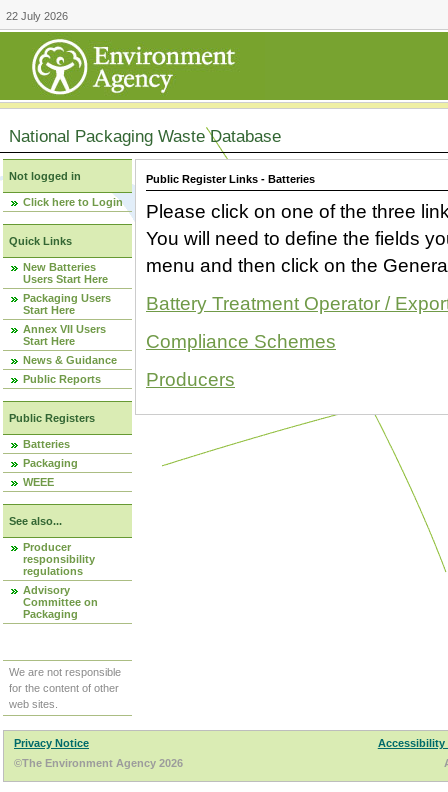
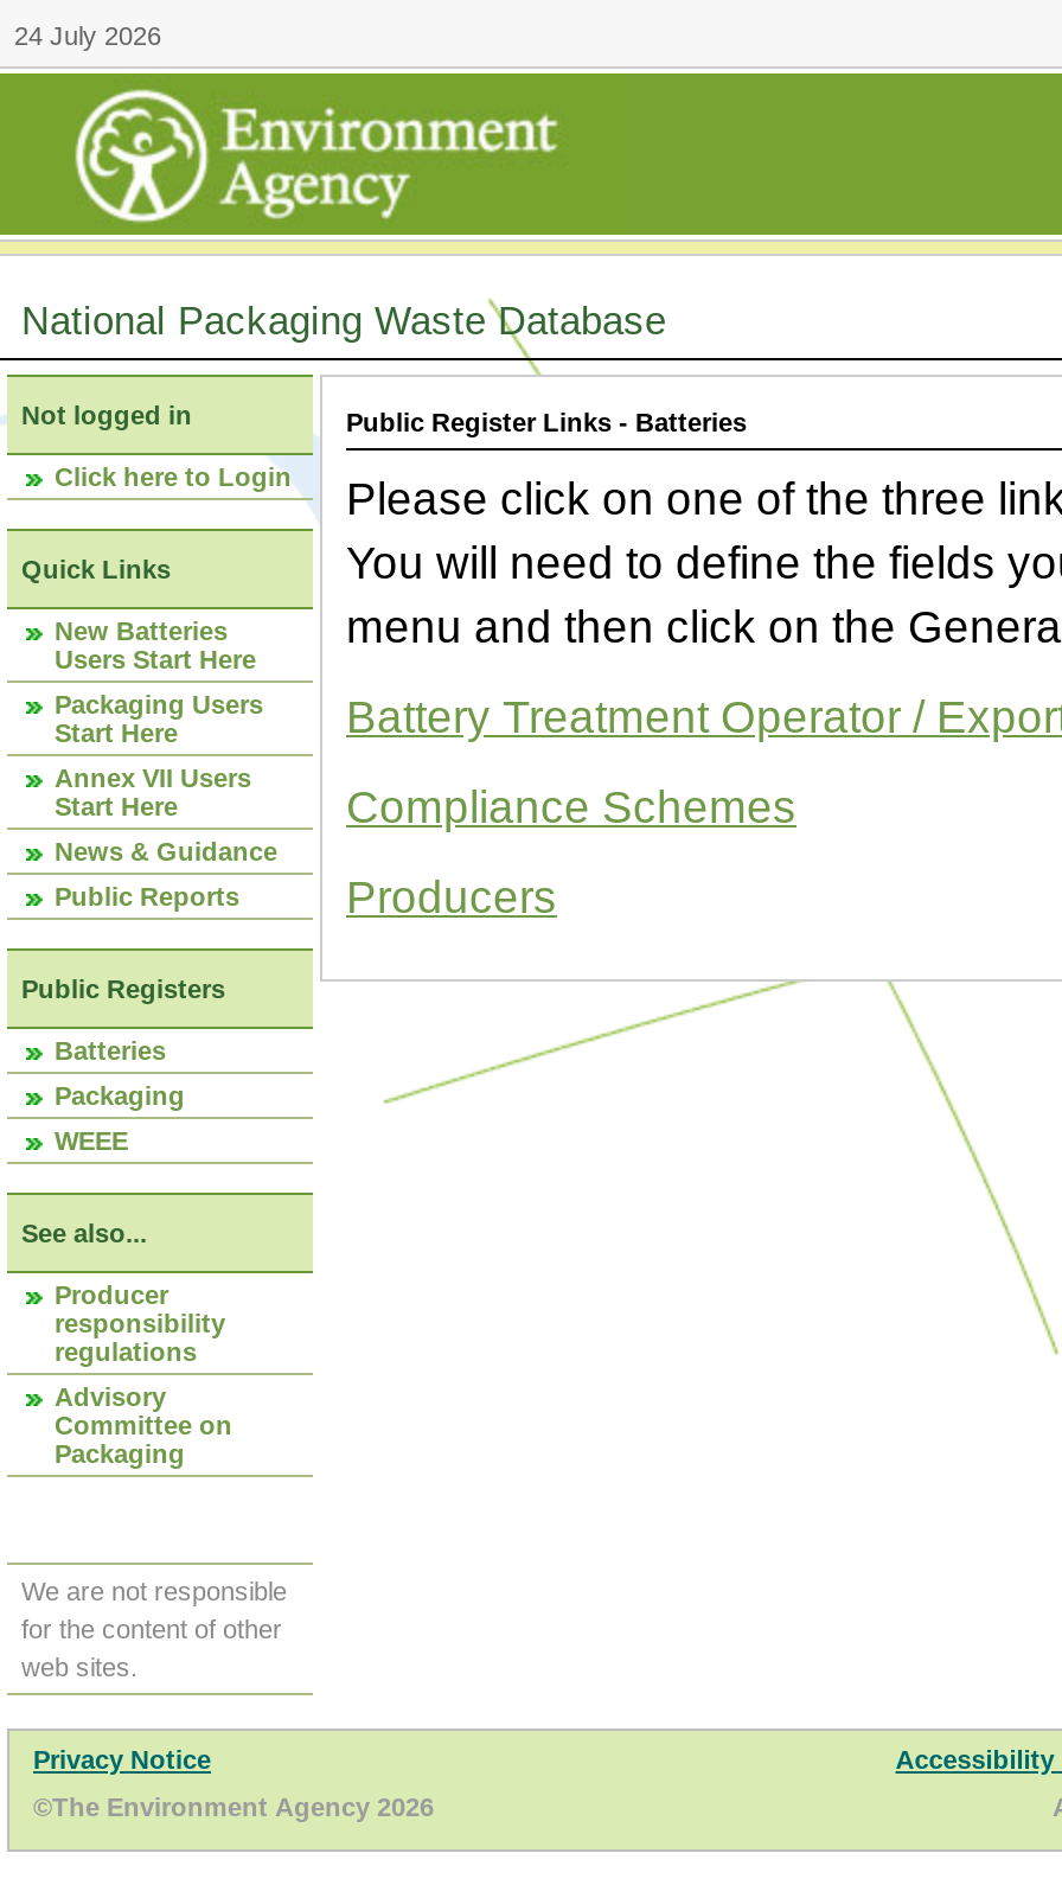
- 22 July 2026
+ 24 July 2026
